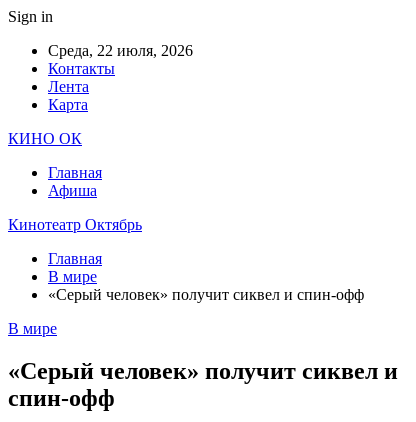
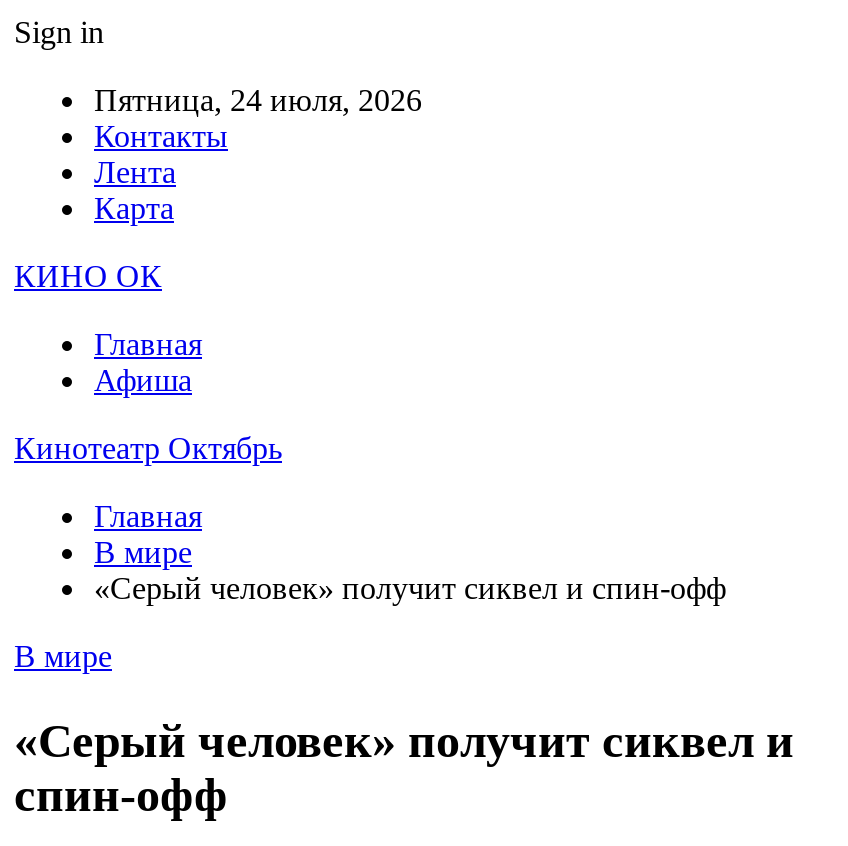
- Среда, 22 июля, 2026
+ Пятница, 24 июля, 2026
